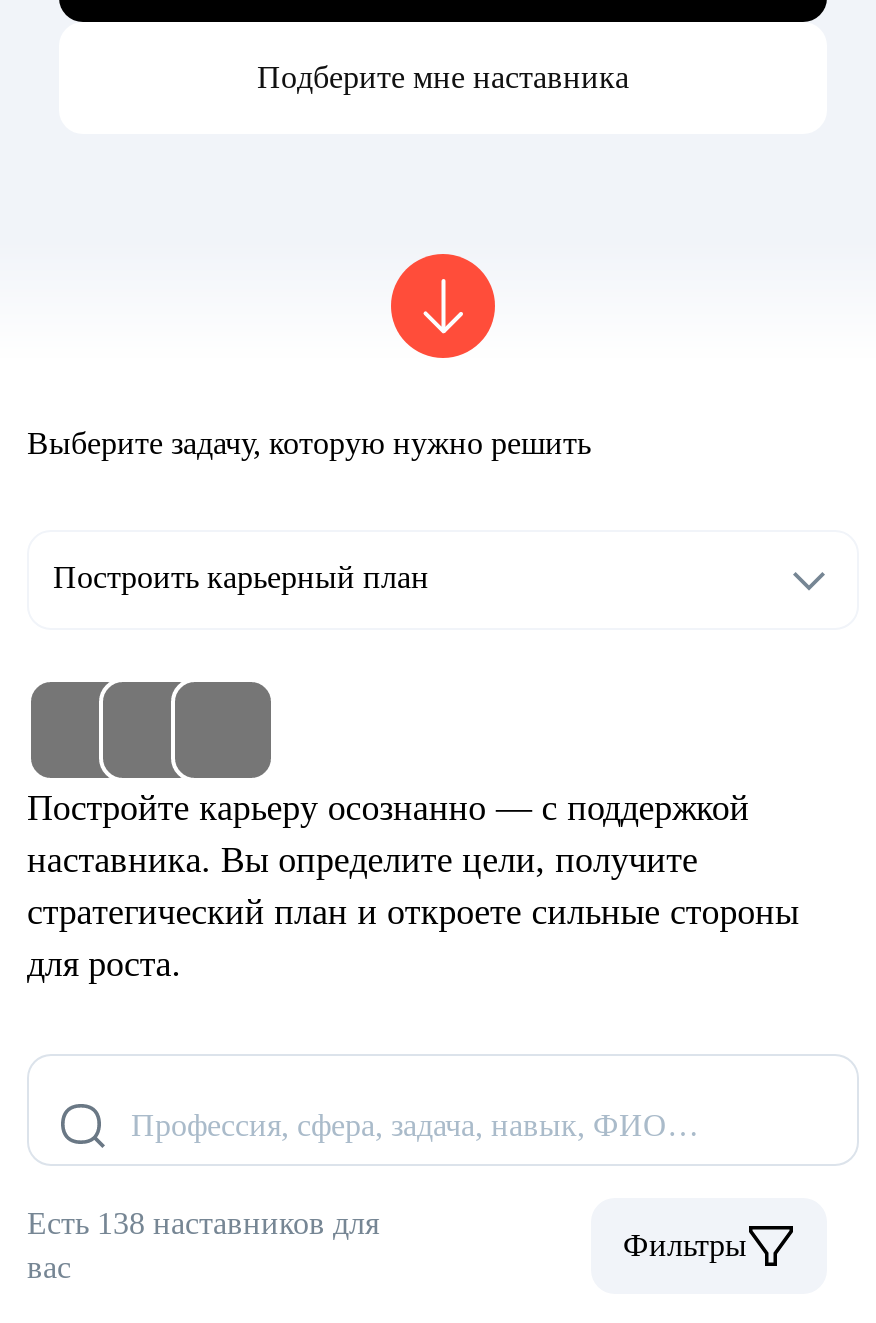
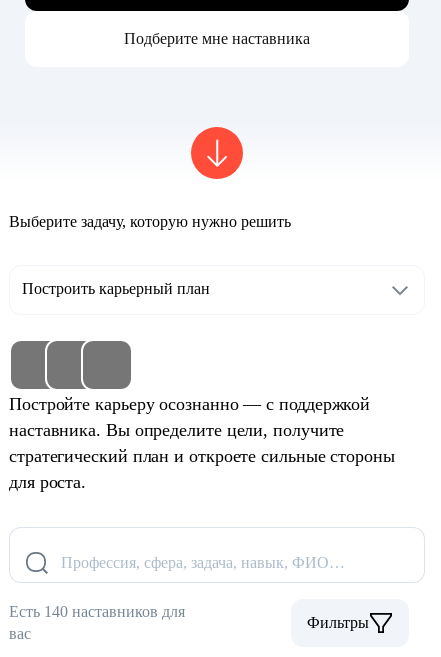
- Есть 138 наставников для
+ Есть 140 наставников для
